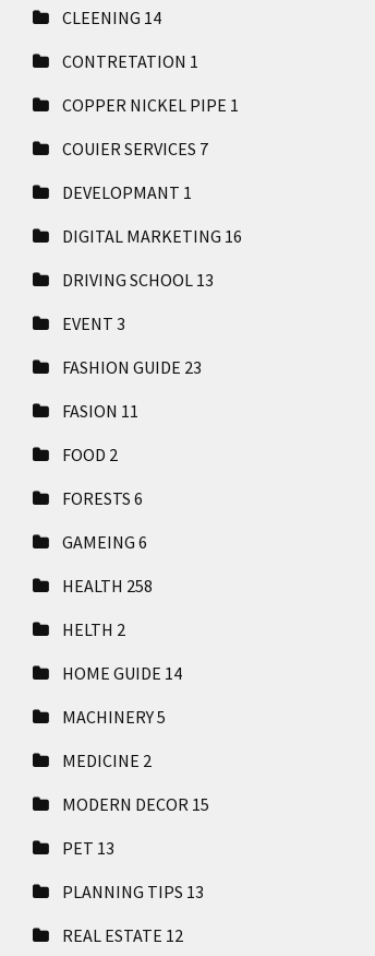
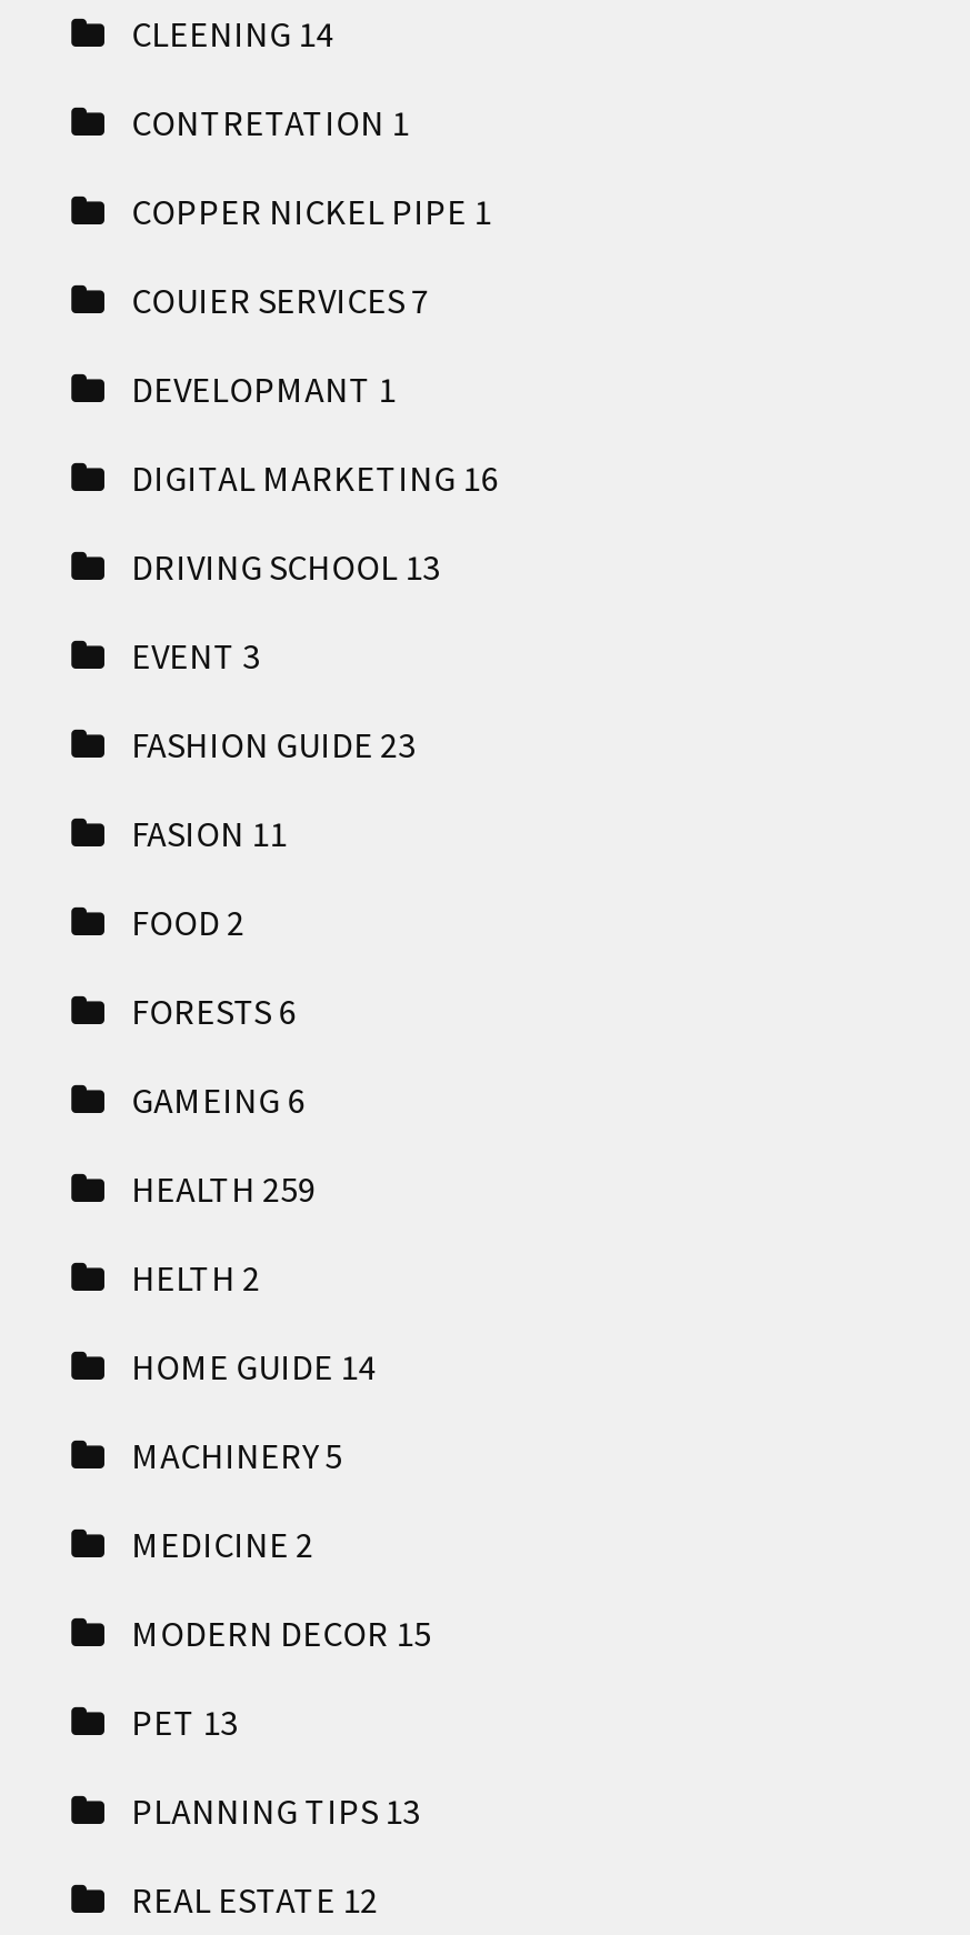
- HEALTH 258
+ HEALTH 259
